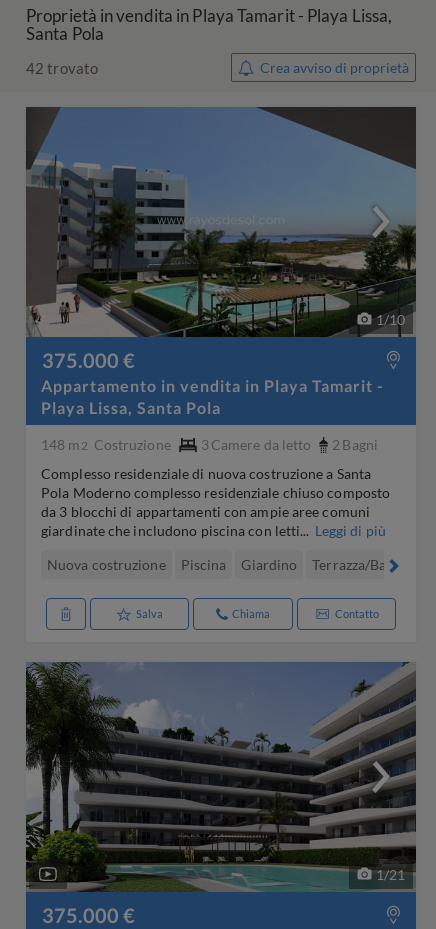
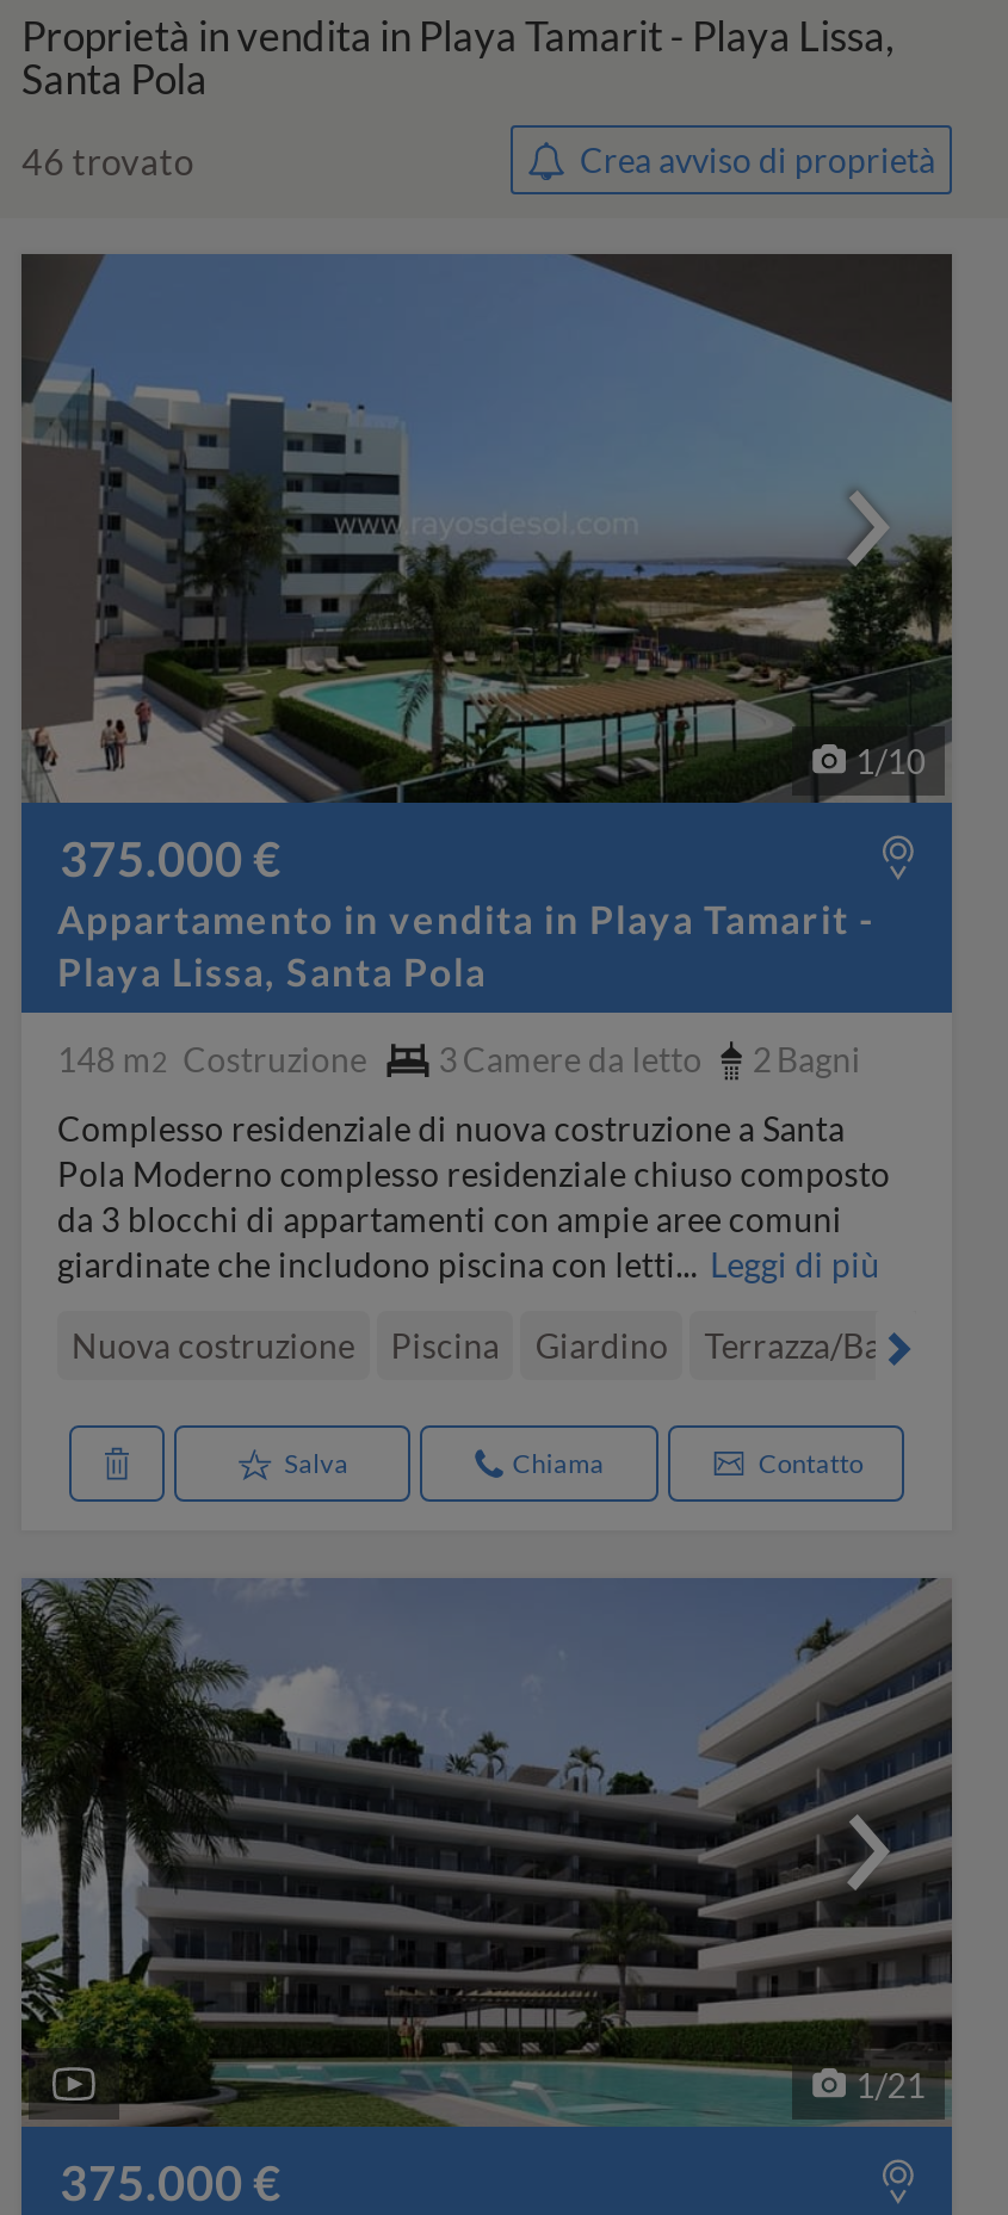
- 42 trovato
+ 46 trovato
